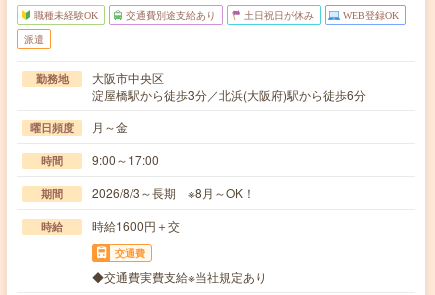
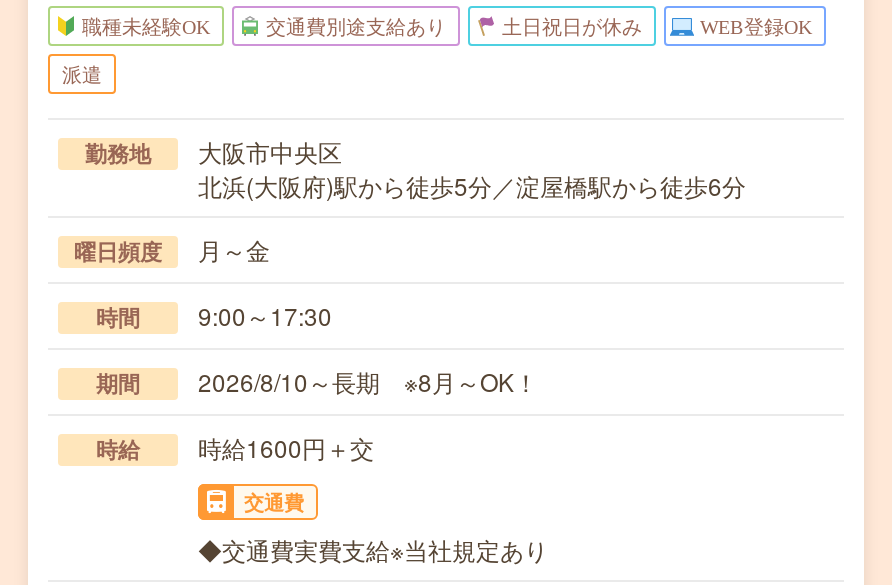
- 淀屋橋駅から徒歩3分／北浜(大阪府)駅から徒歩6分
+ 北浜(大阪府)駅から徒歩5分／淀屋橋駅から徒歩6分

- 時間 9:00～17:00
+ 時間 9:00～17:30

- 期間 2026/8/3～長期 ※8月～OK！
+ 期間 2026/8/10～長期 ※8月～OK！
